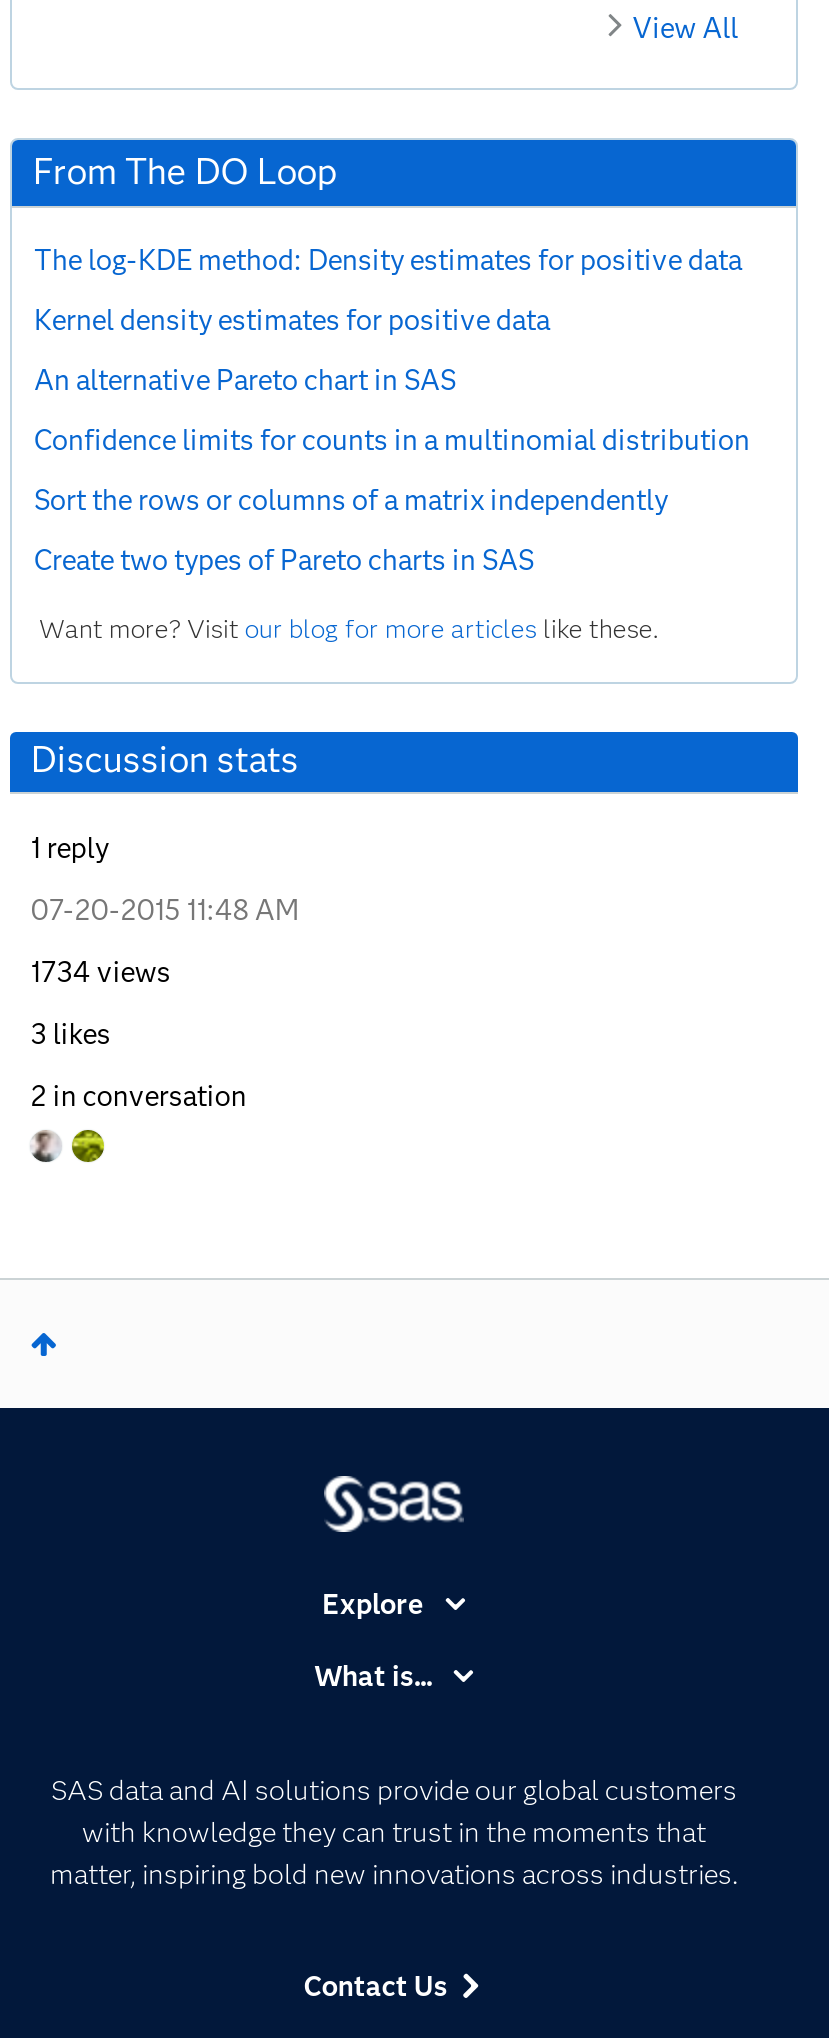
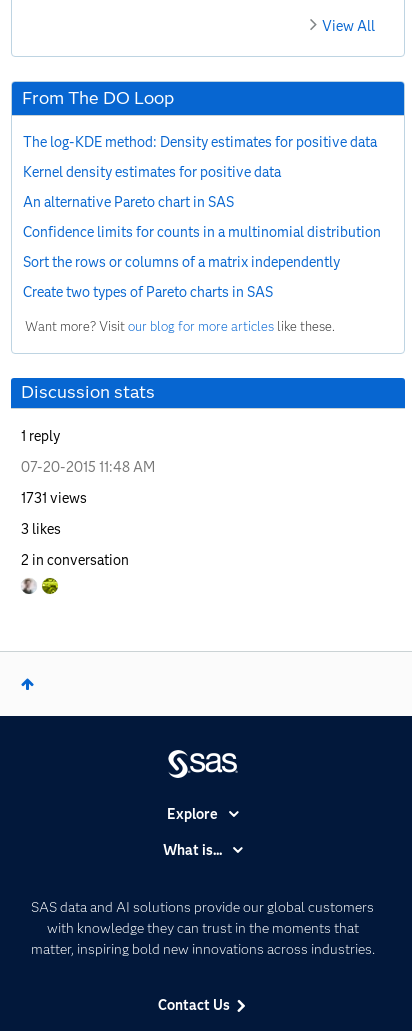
- 1734 views
+ 1731 views
